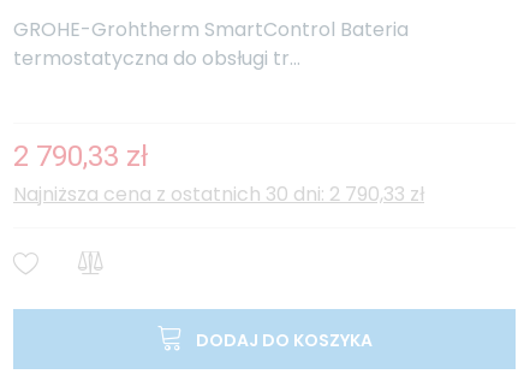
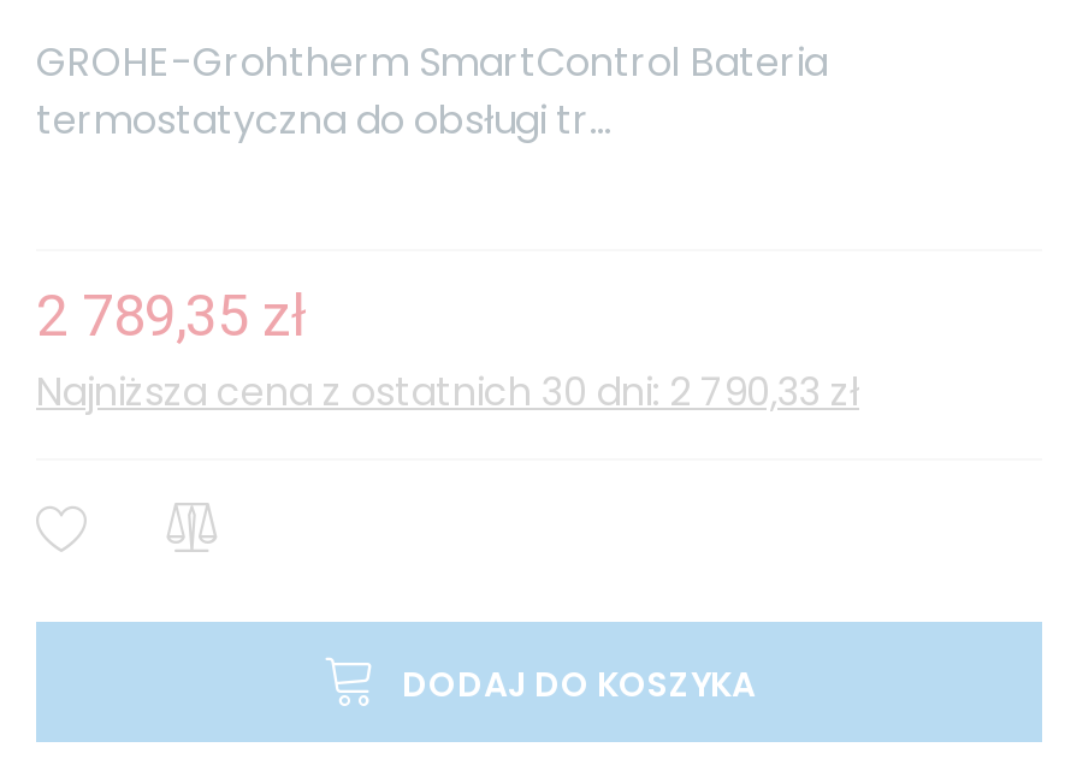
- 2 790,33 zł
+ 2 789,35 zł
